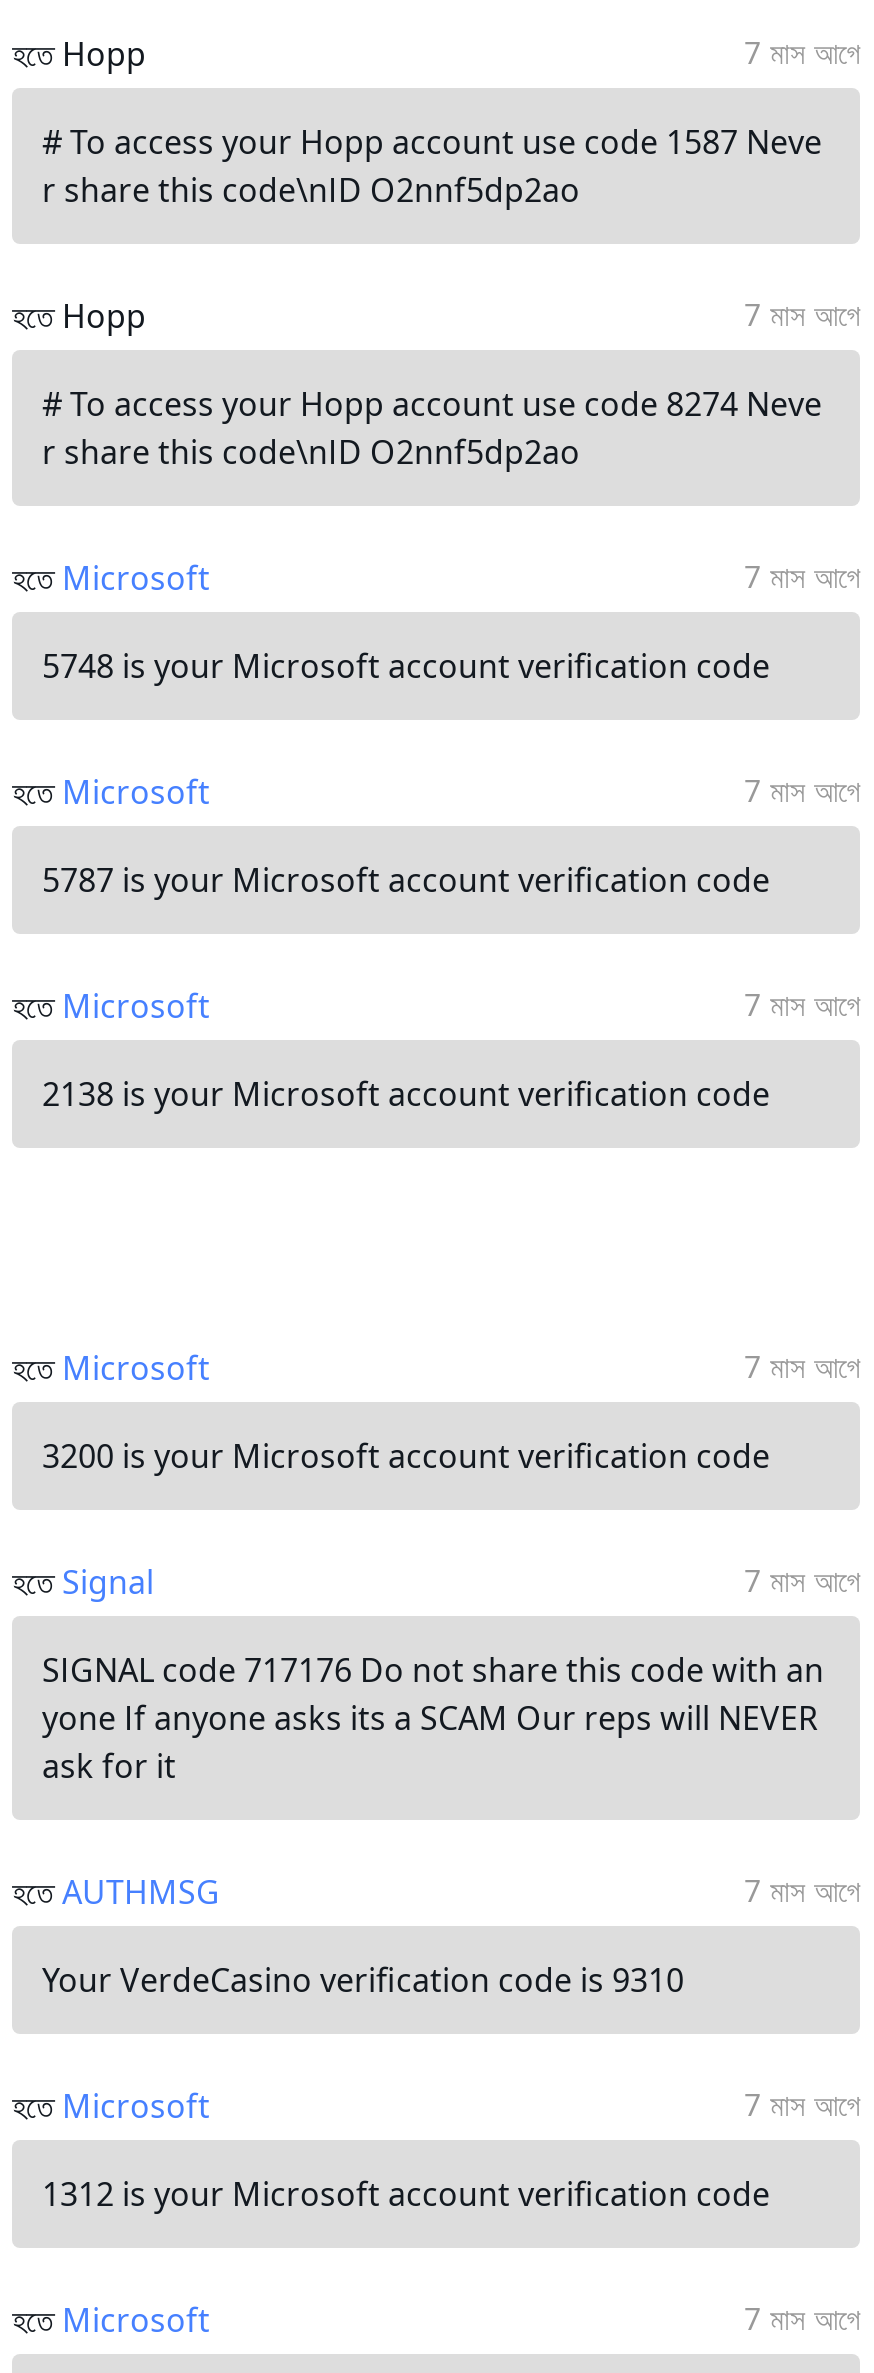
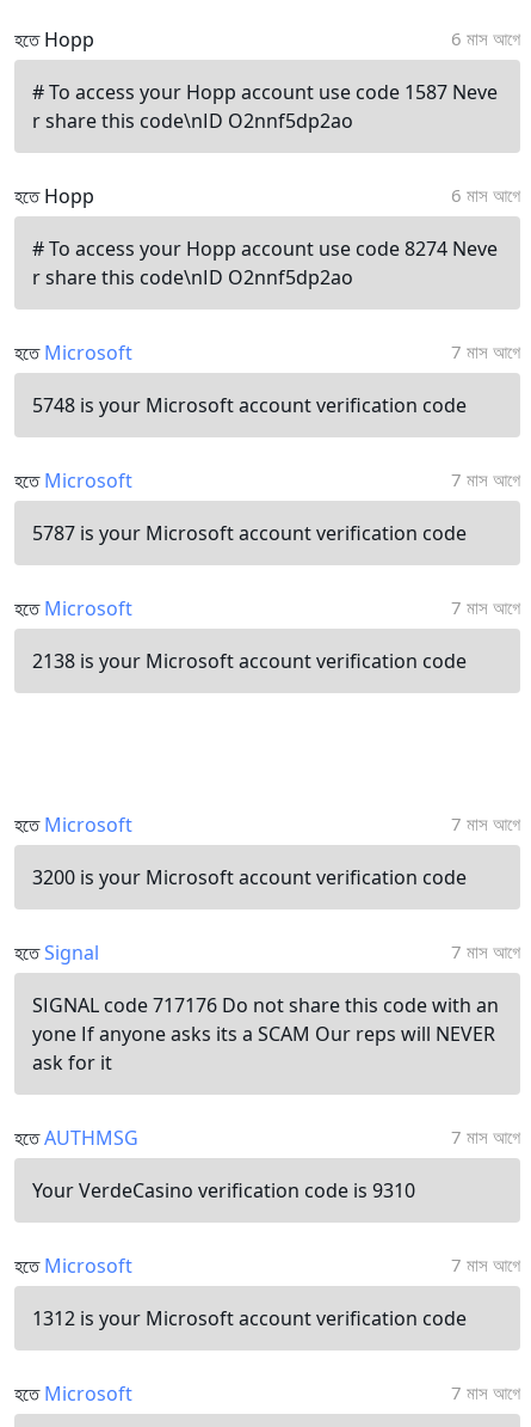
- 7 মাস আগে
+ 6 মাস আগে

- 7 মাস আগে
+ 6 মাস আগে
